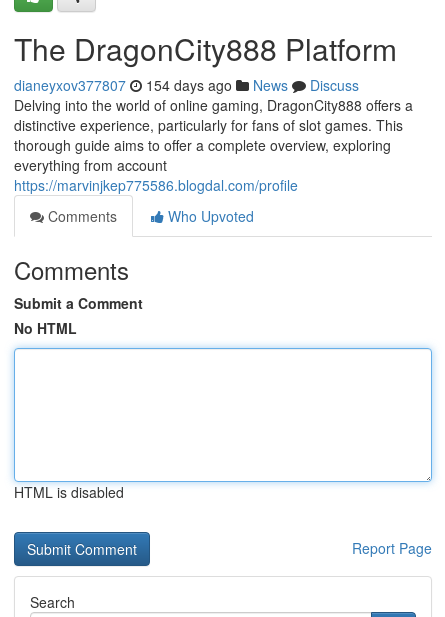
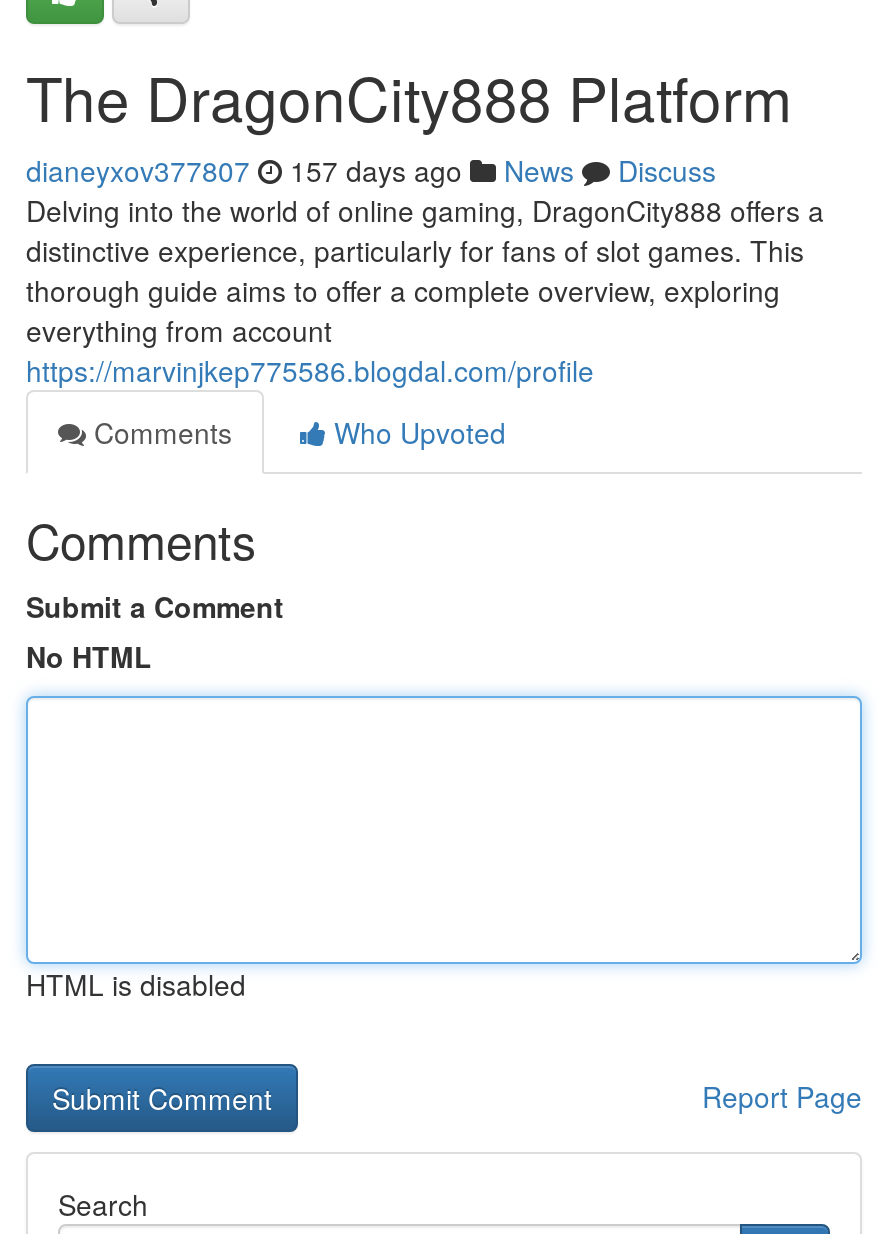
- dianeyxov377807 154 days ago News Discuss
+ dianeyxov377807 157 days ago News Discuss
